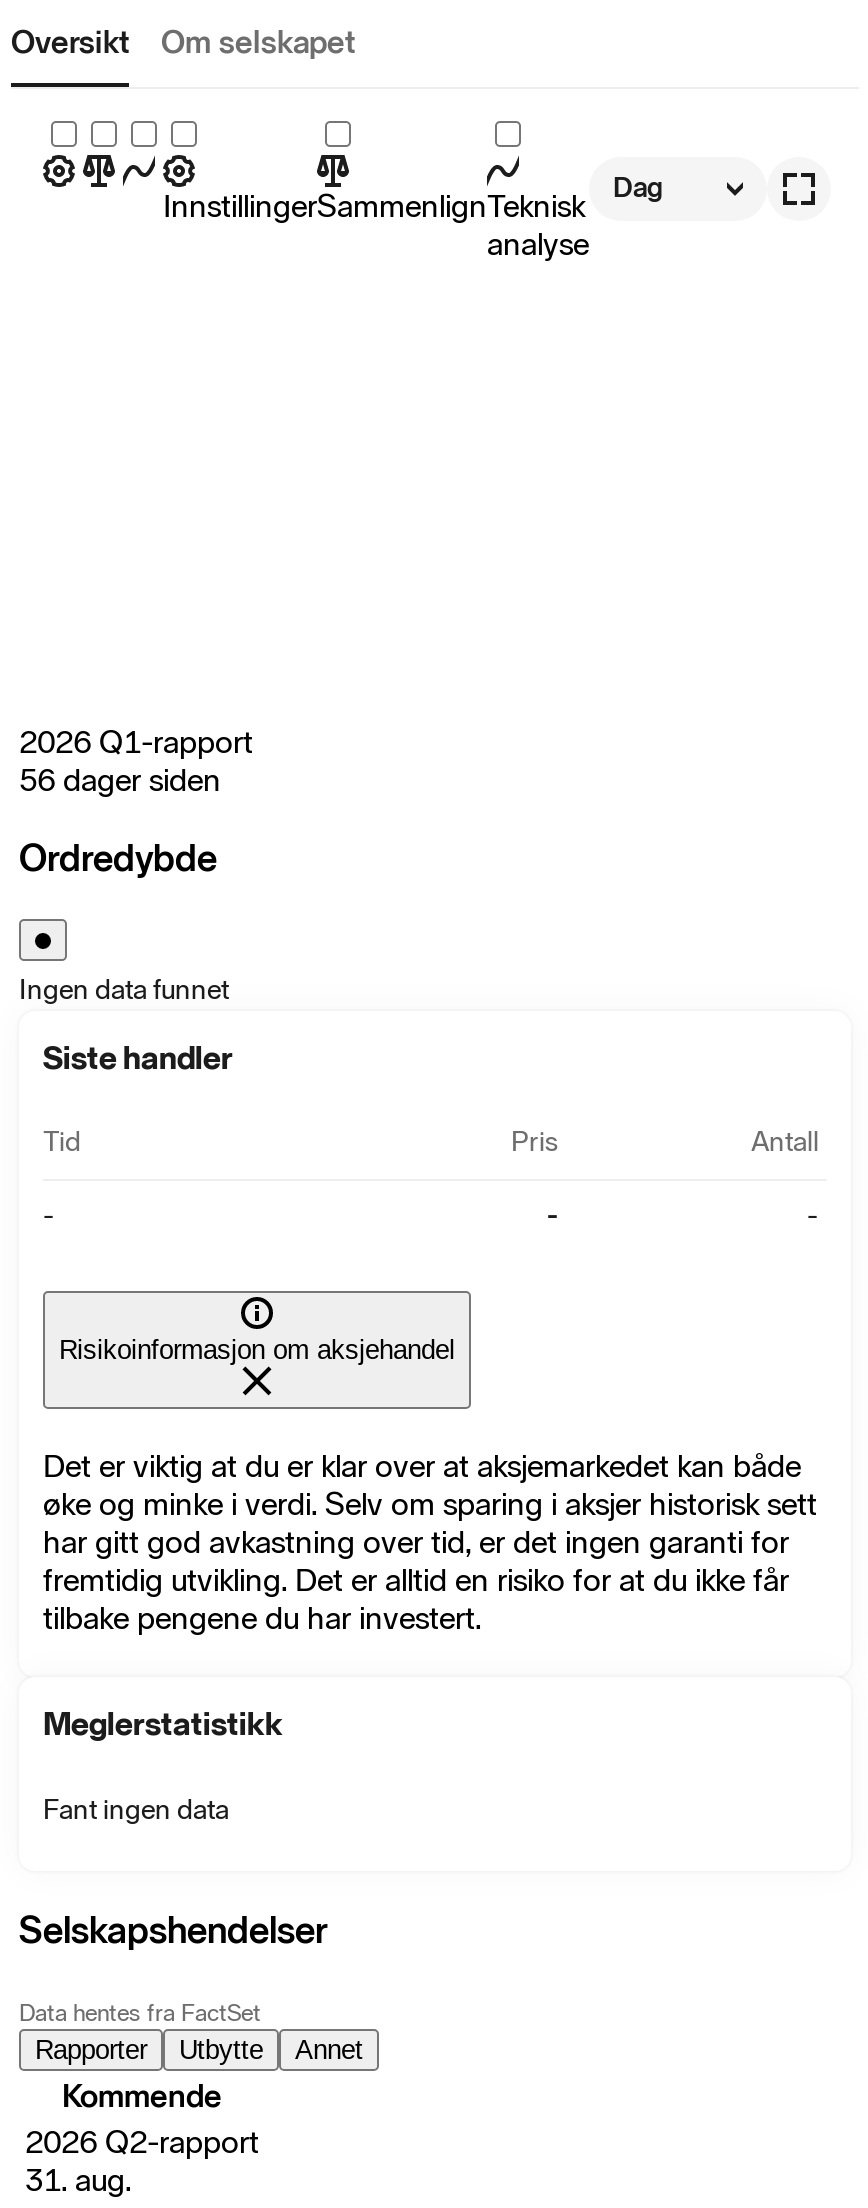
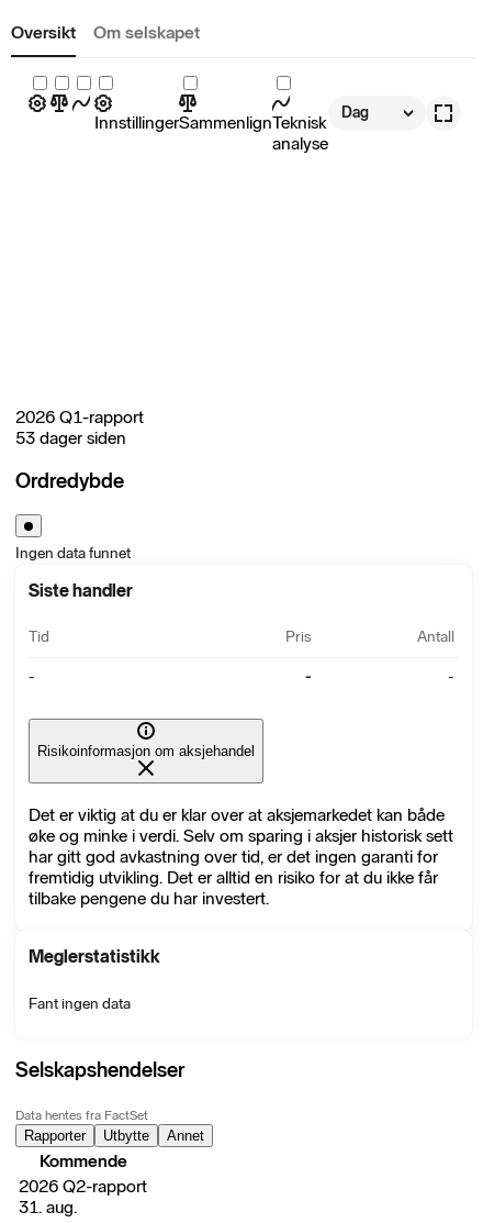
- 56 dager siden
+ 53 dager siden
